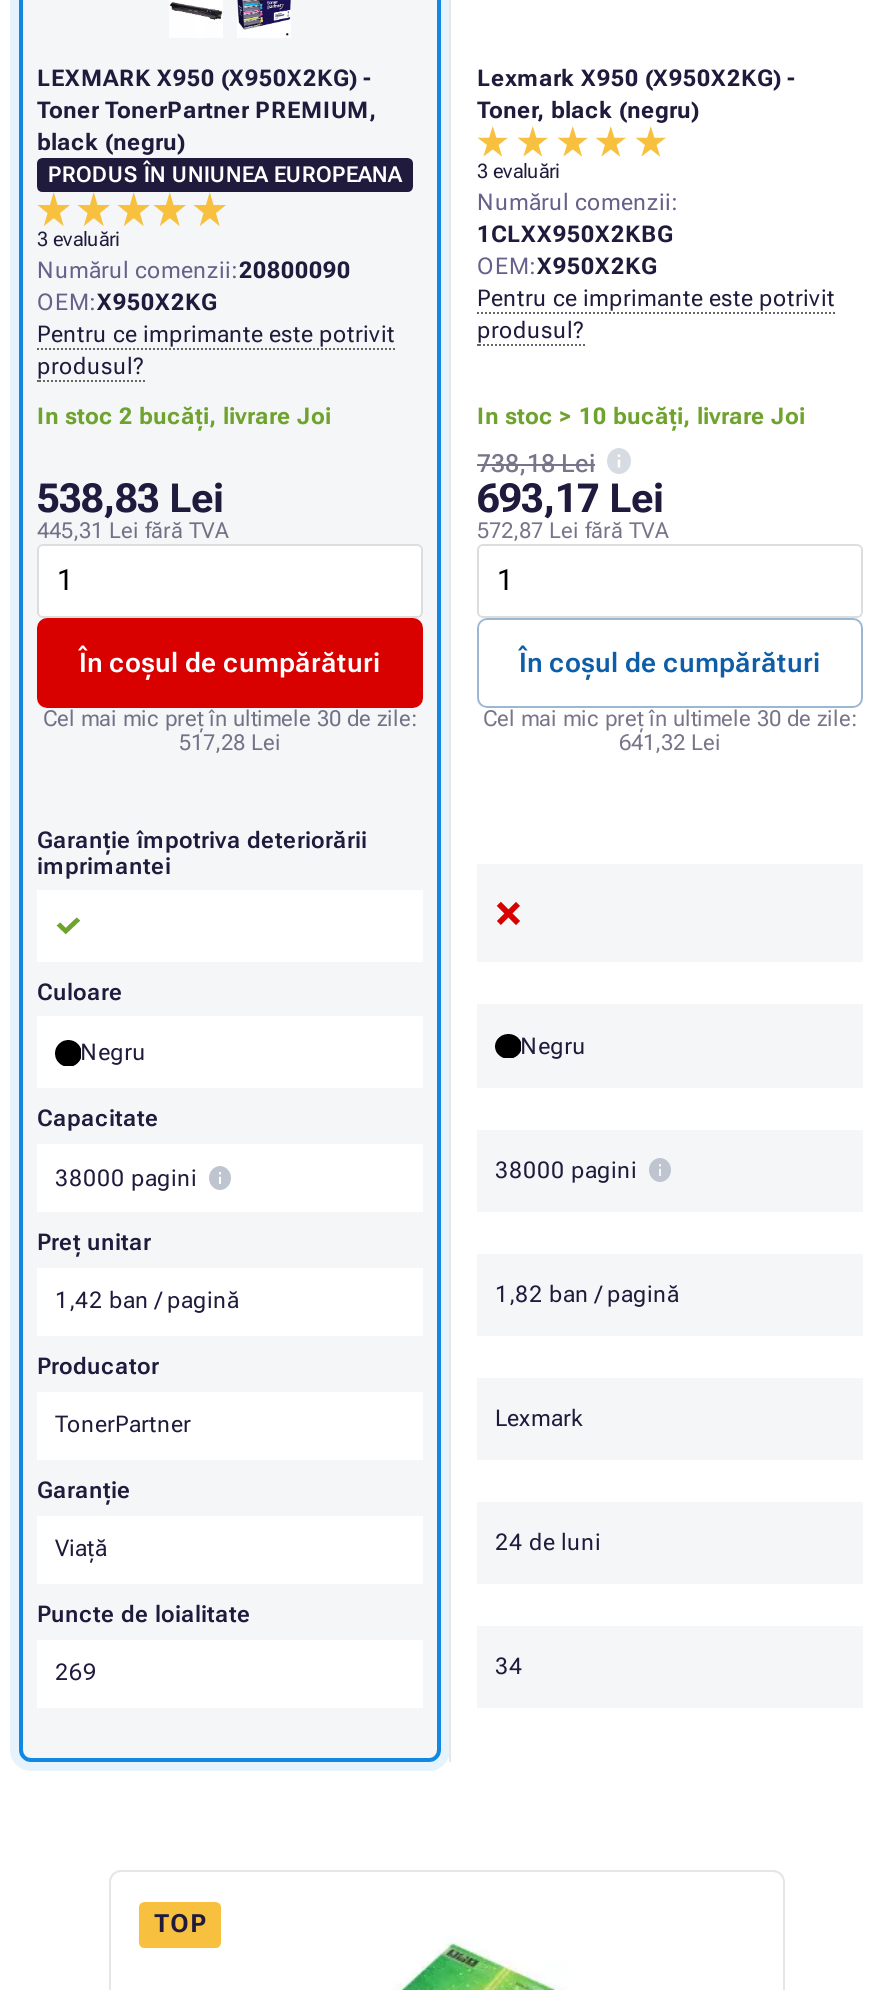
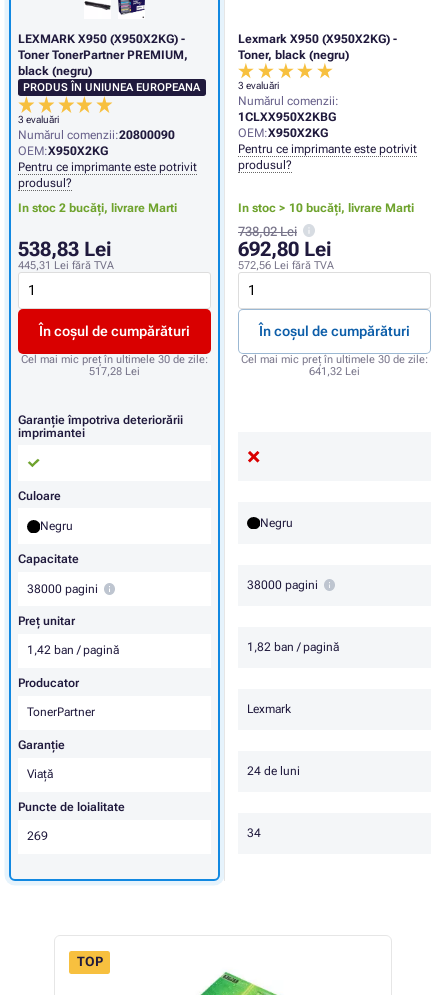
- In stoc 2 bucăți, livrare Joi
+ In stoc 2 bucăți, livrare Marti

- In stoc > 10 bucăți, livrare Joi
+ In stoc > 10 bucăți, livrare Marti

- 738,18 Lei
+ 738,02 Lei

- 693,17 Lei
+ 692,80 Lei

- 572,87 Lei fără TVA
+ 572,56 Lei fără TVA
